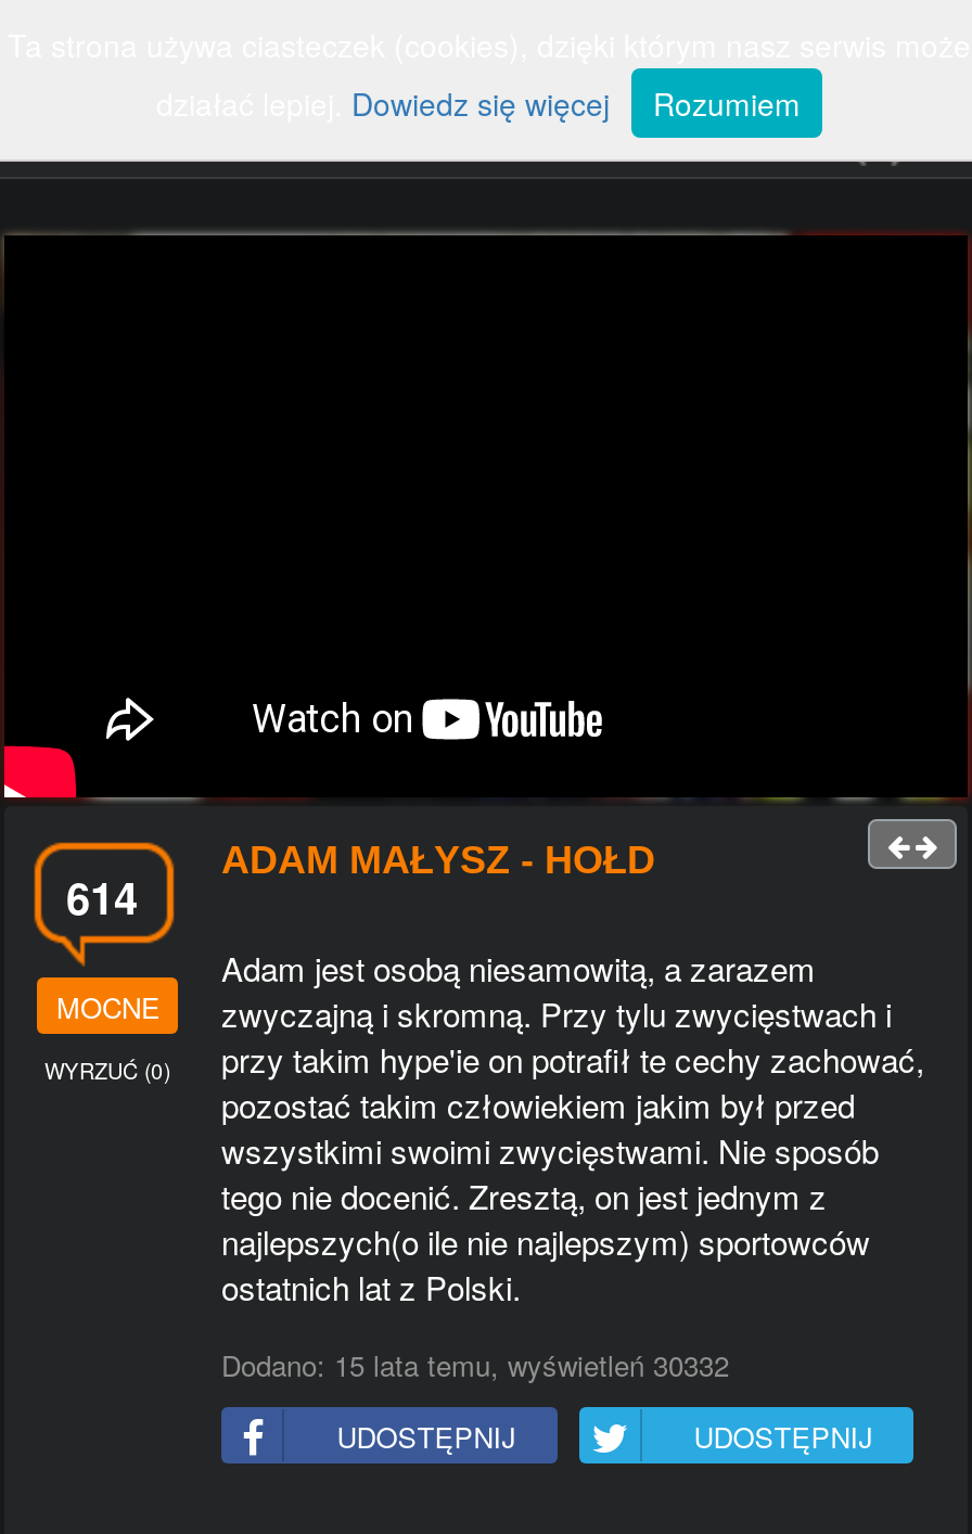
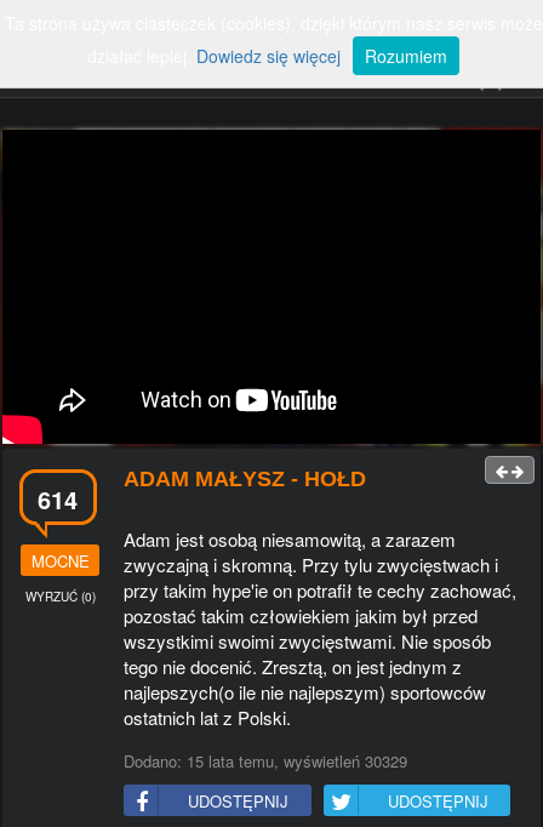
- Dodano: 15 lata temu, wyświetleń 30332
+ Dodano: 15 lata temu, wyświetleń 30329
